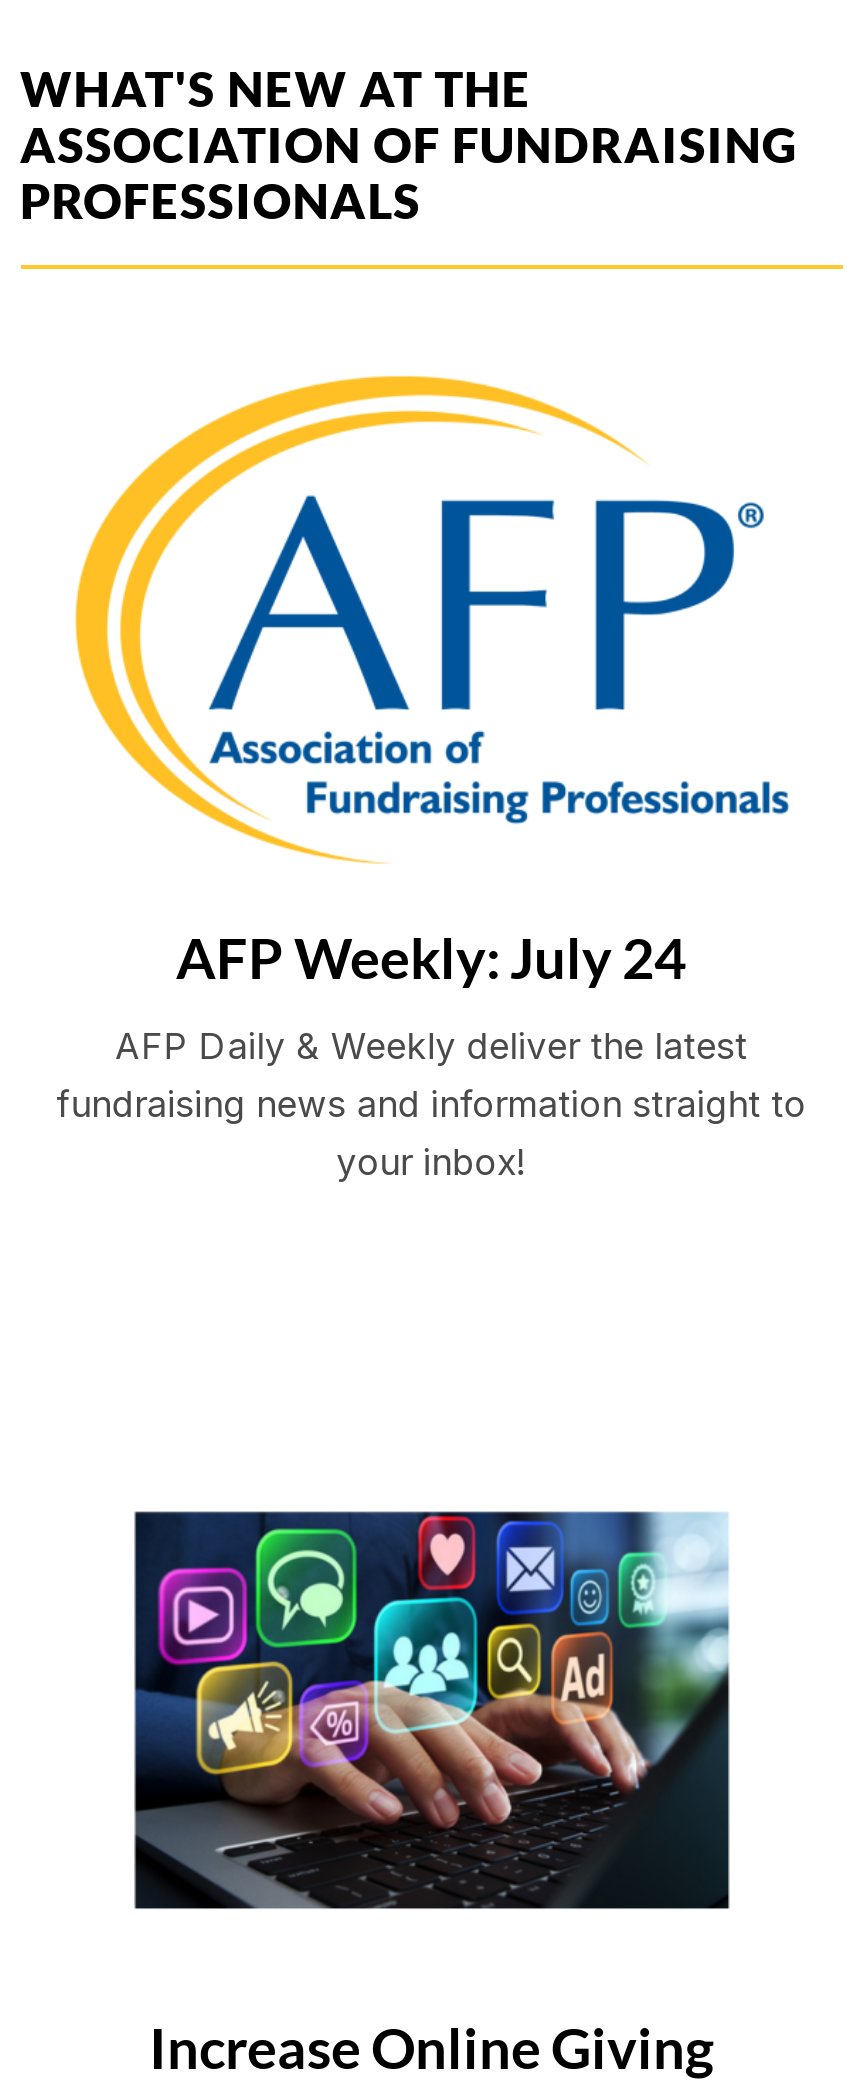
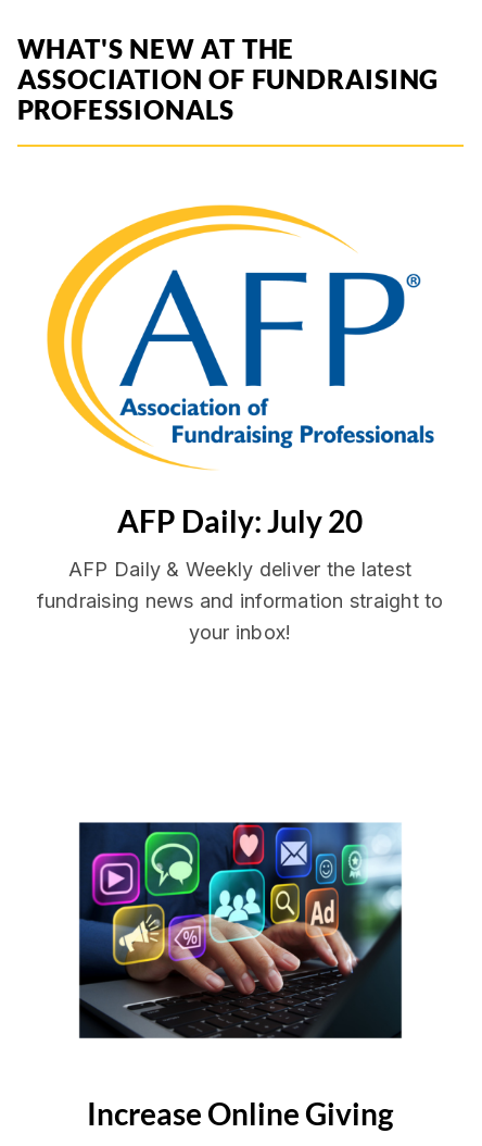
- AFP Weekly: July 24
+ AFP Daily: July 20
